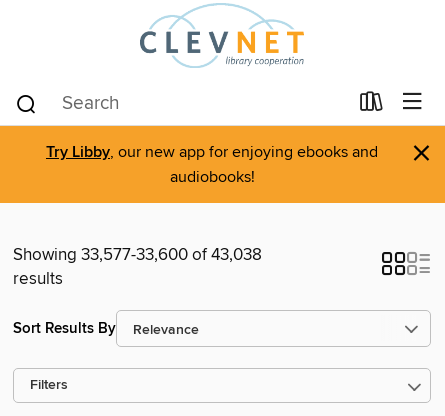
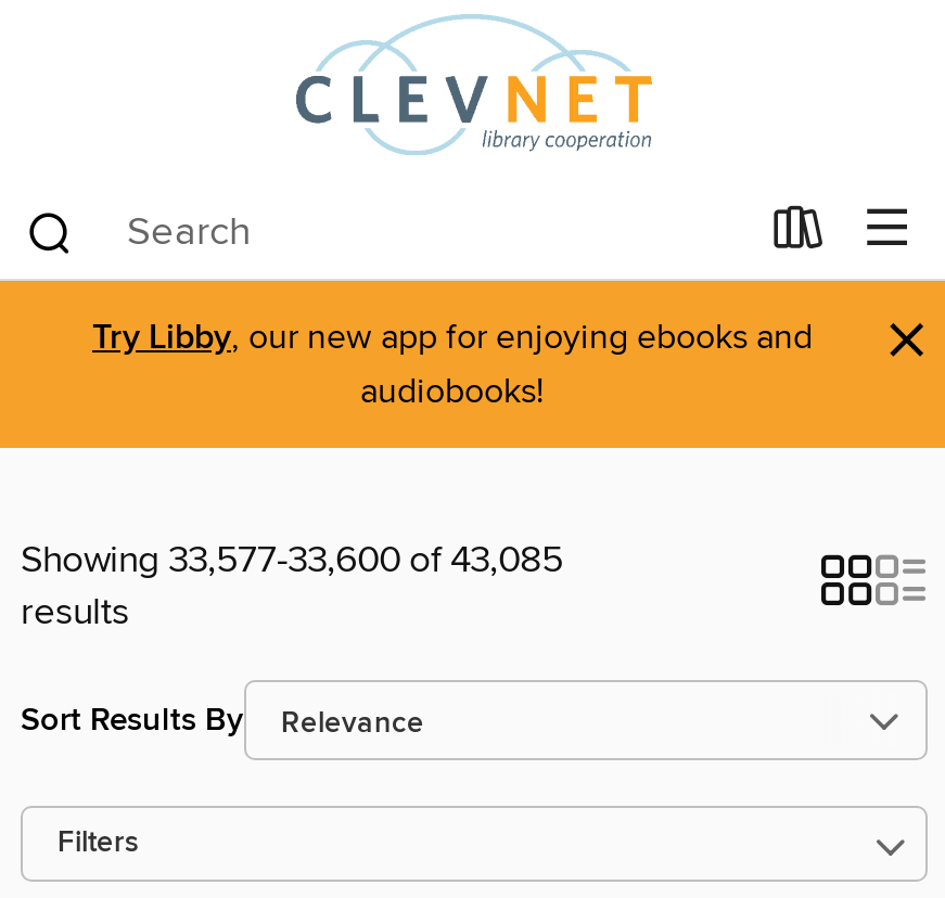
- Showing 33,577-33,600 of 43,038
+ Showing 33,577-33,600 of 43,085
